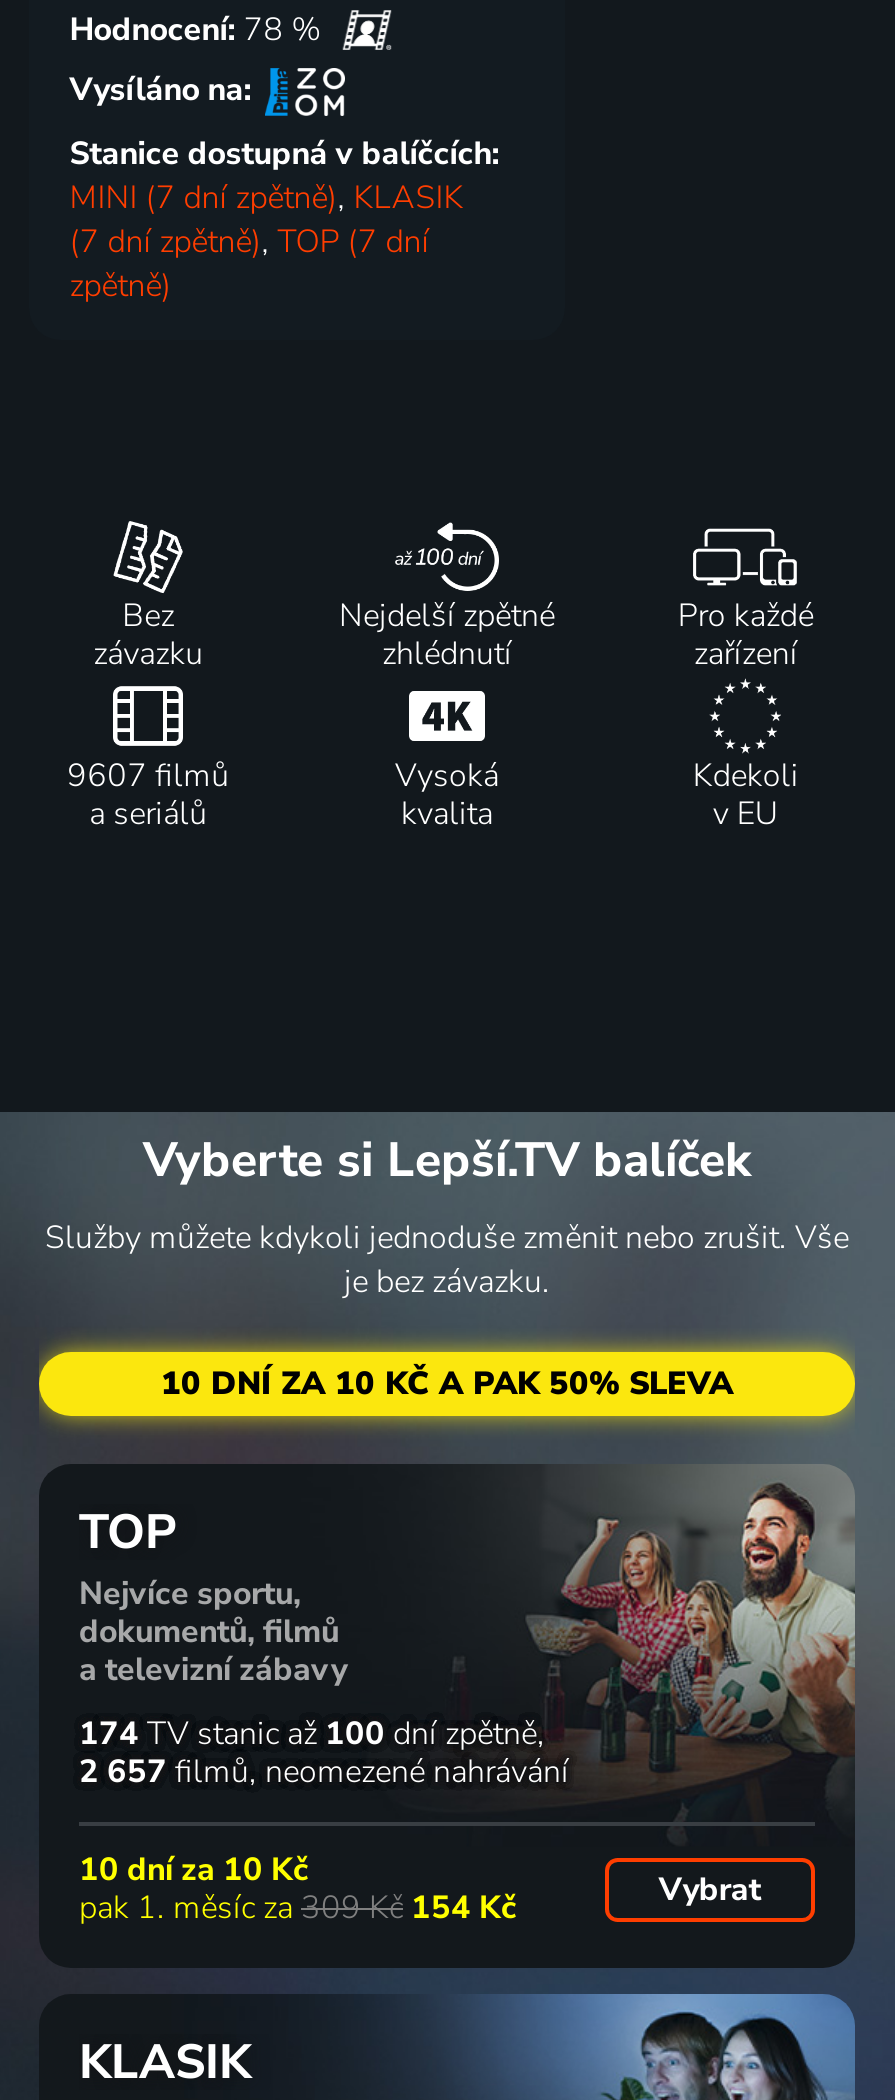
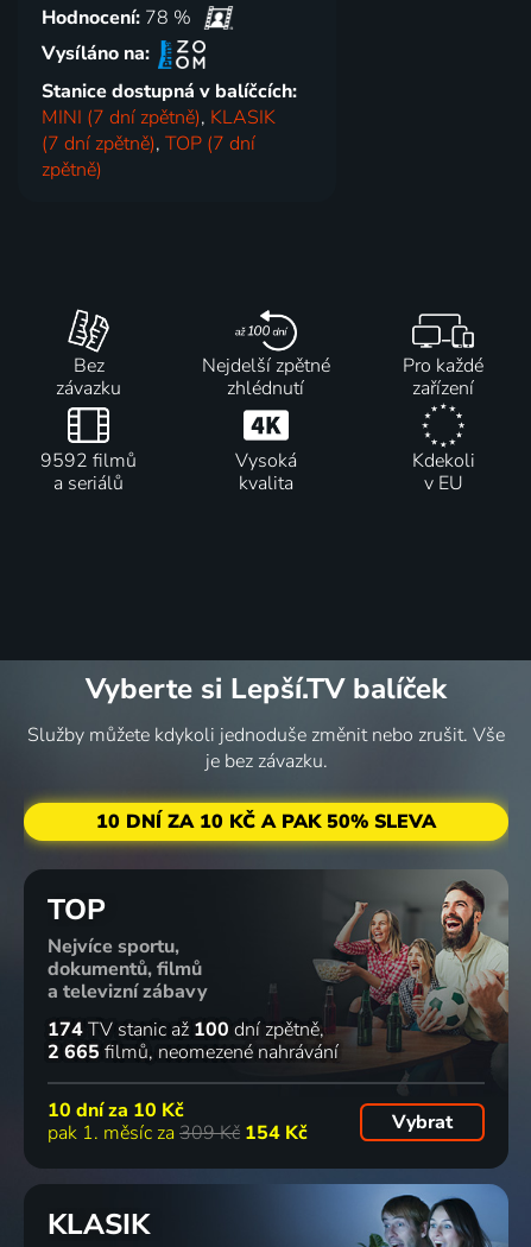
- 9607 filmů
+ 9592 filmů

- 2 657 filmů neomezené nahrávání
+ 2 665 filmů neomezené nahrávání
